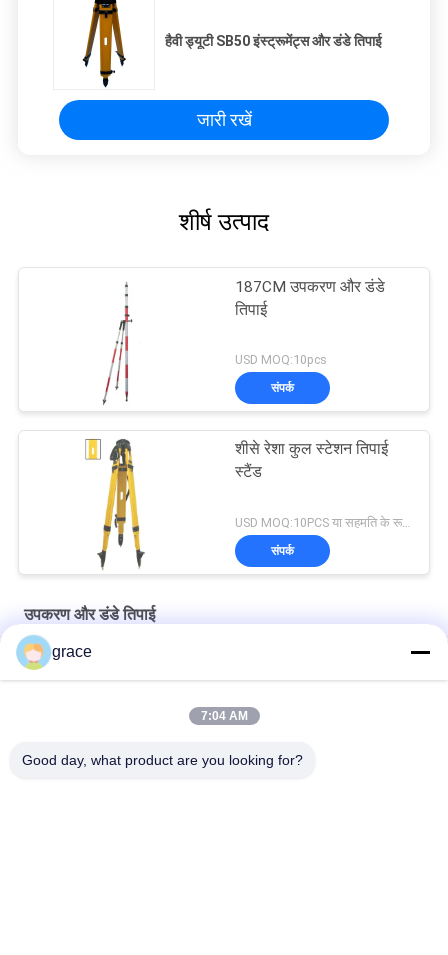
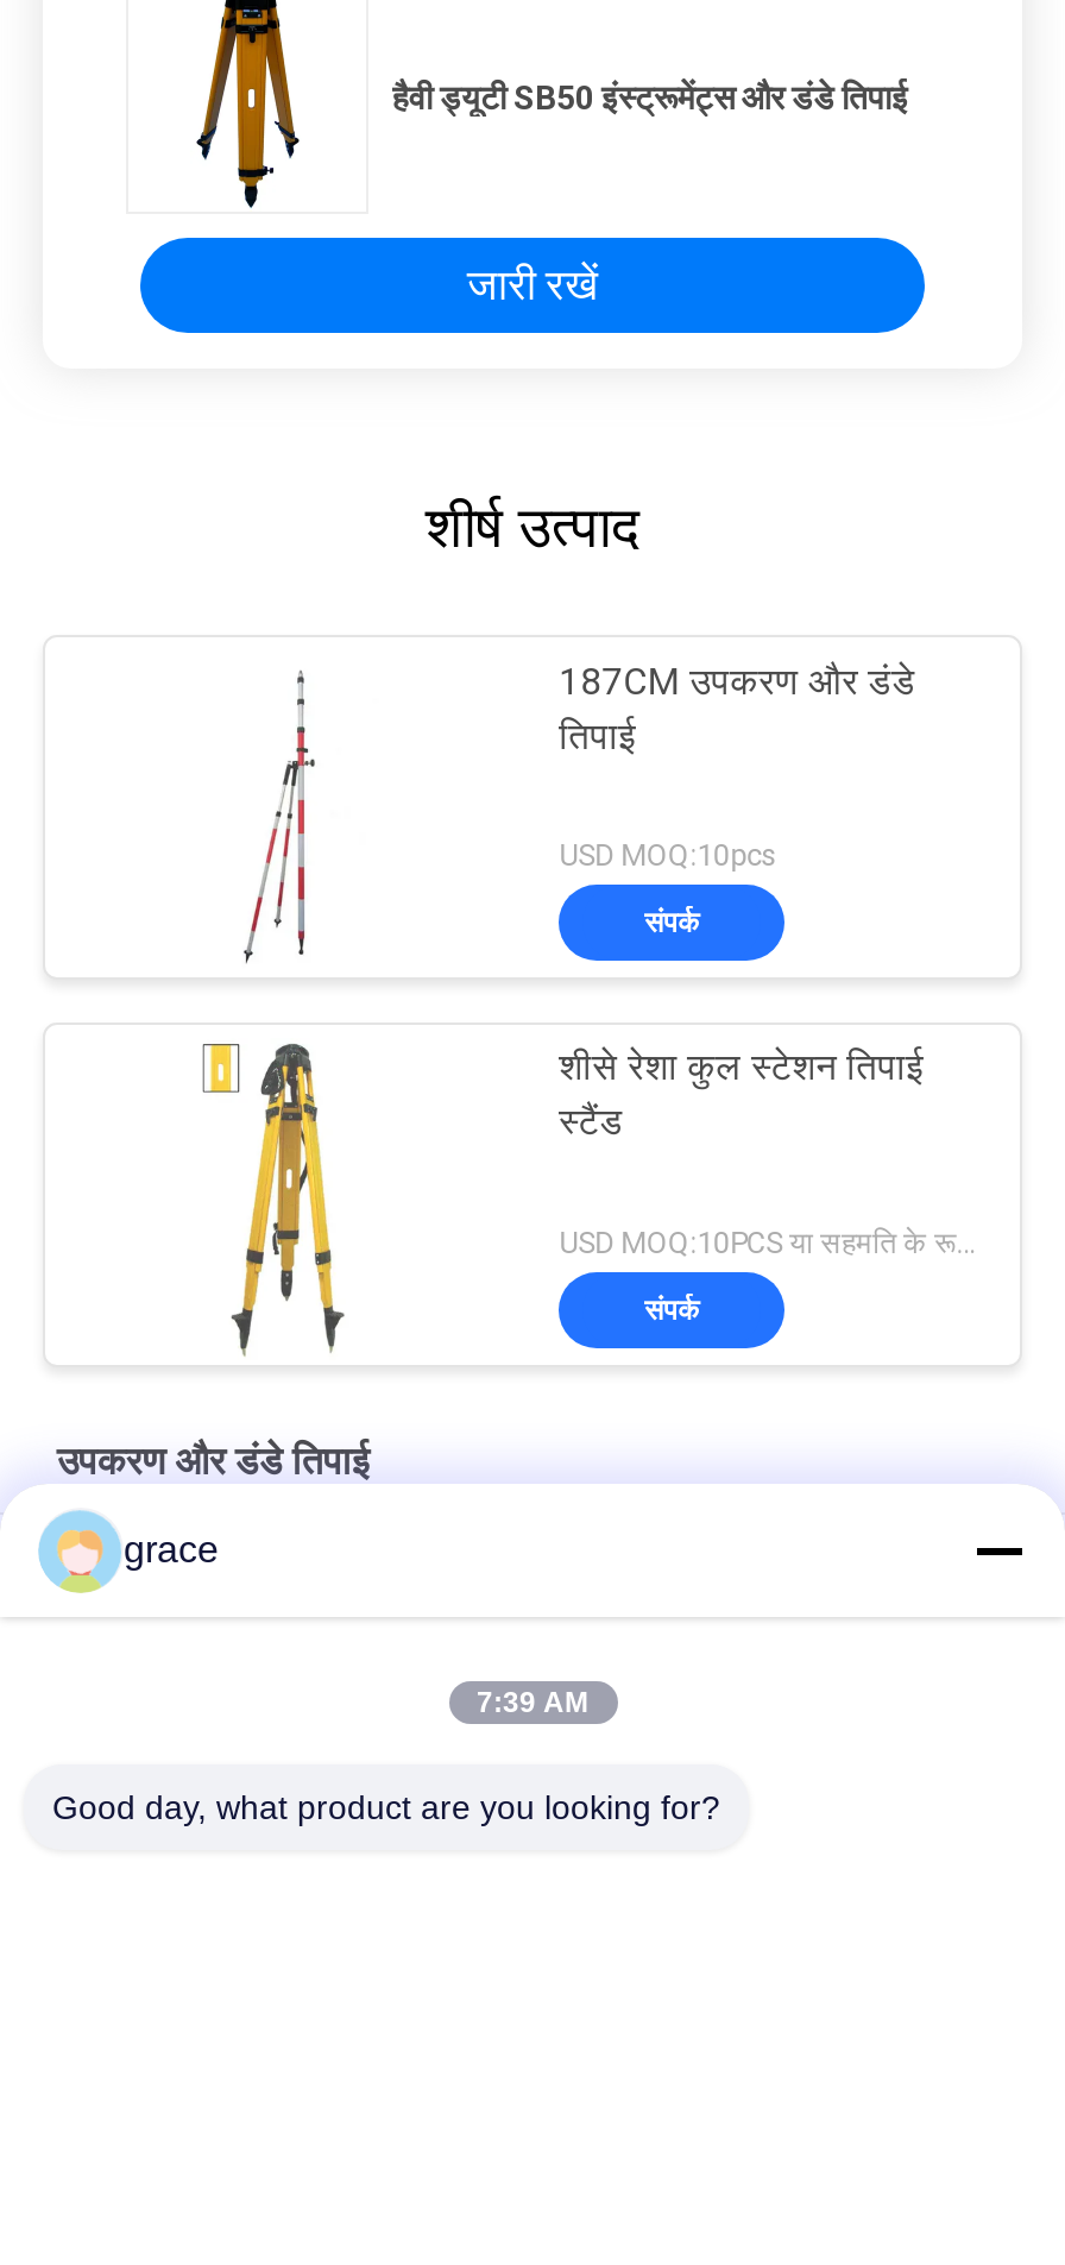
- 7:04 AM
+ 7:39 AM
